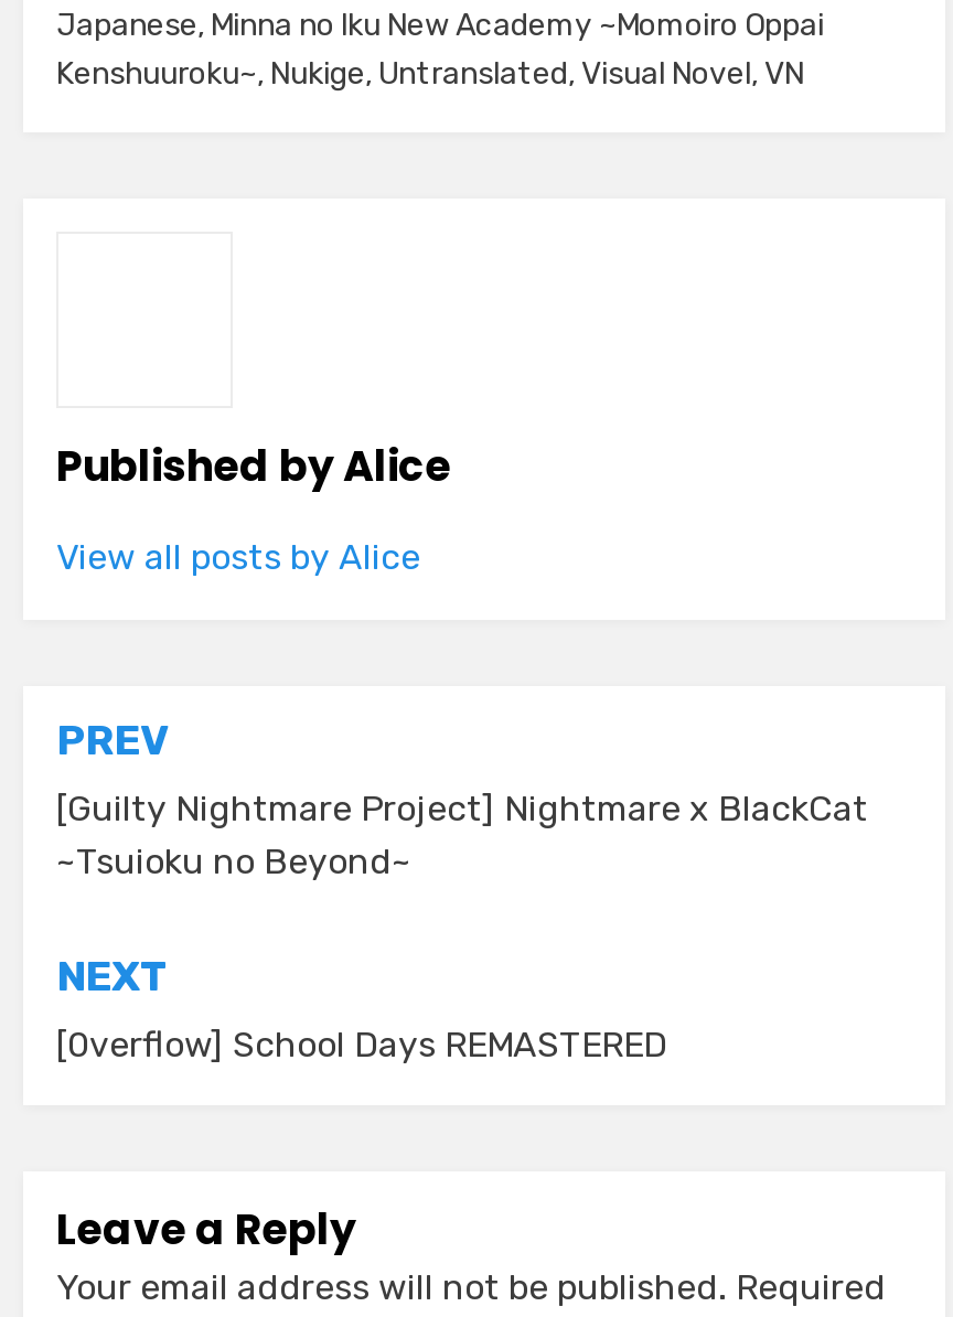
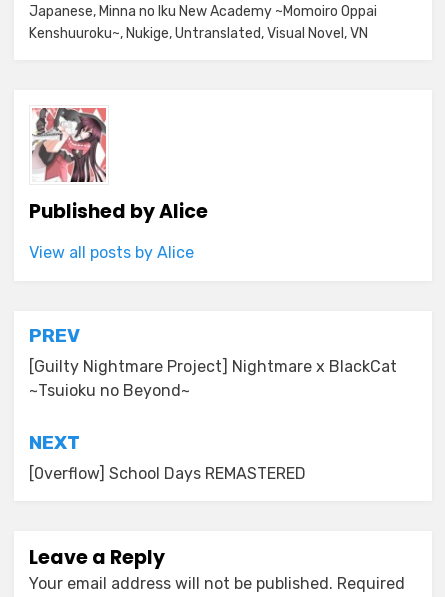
+ [image]
